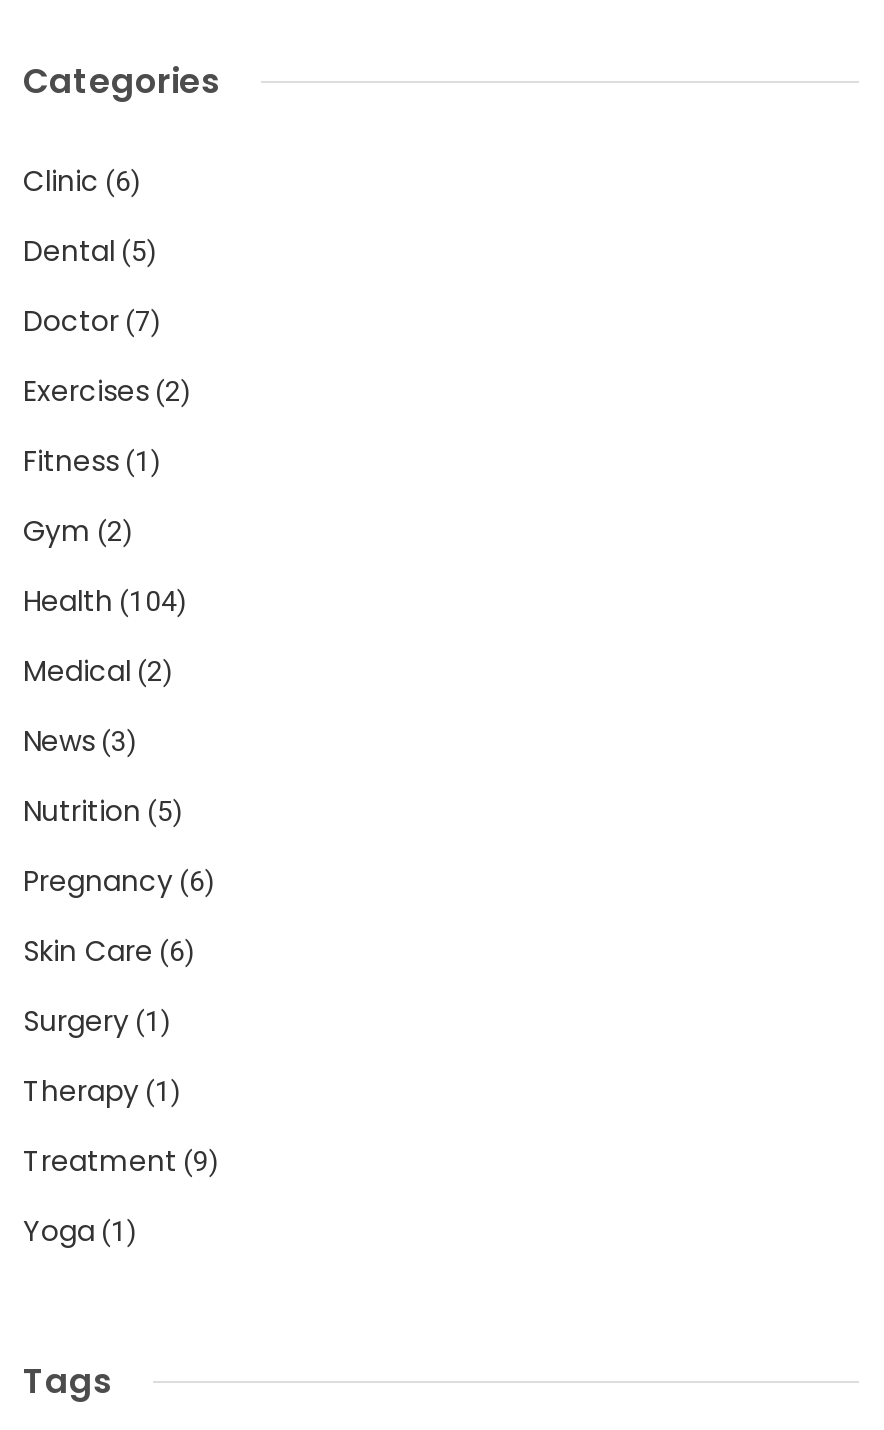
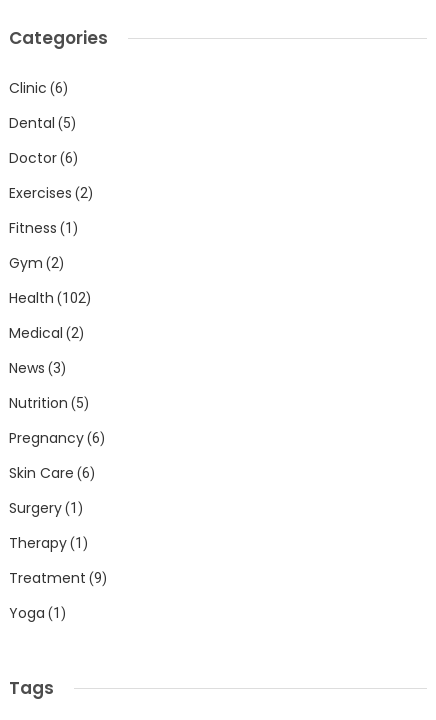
- Doctor (7)
+ Doctor (6)

- Health (104)
+ Health (102)
